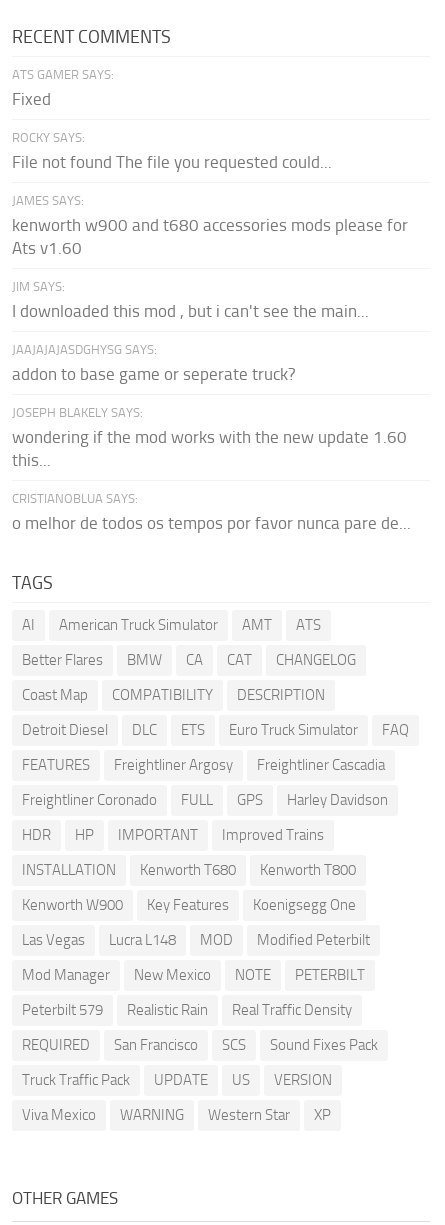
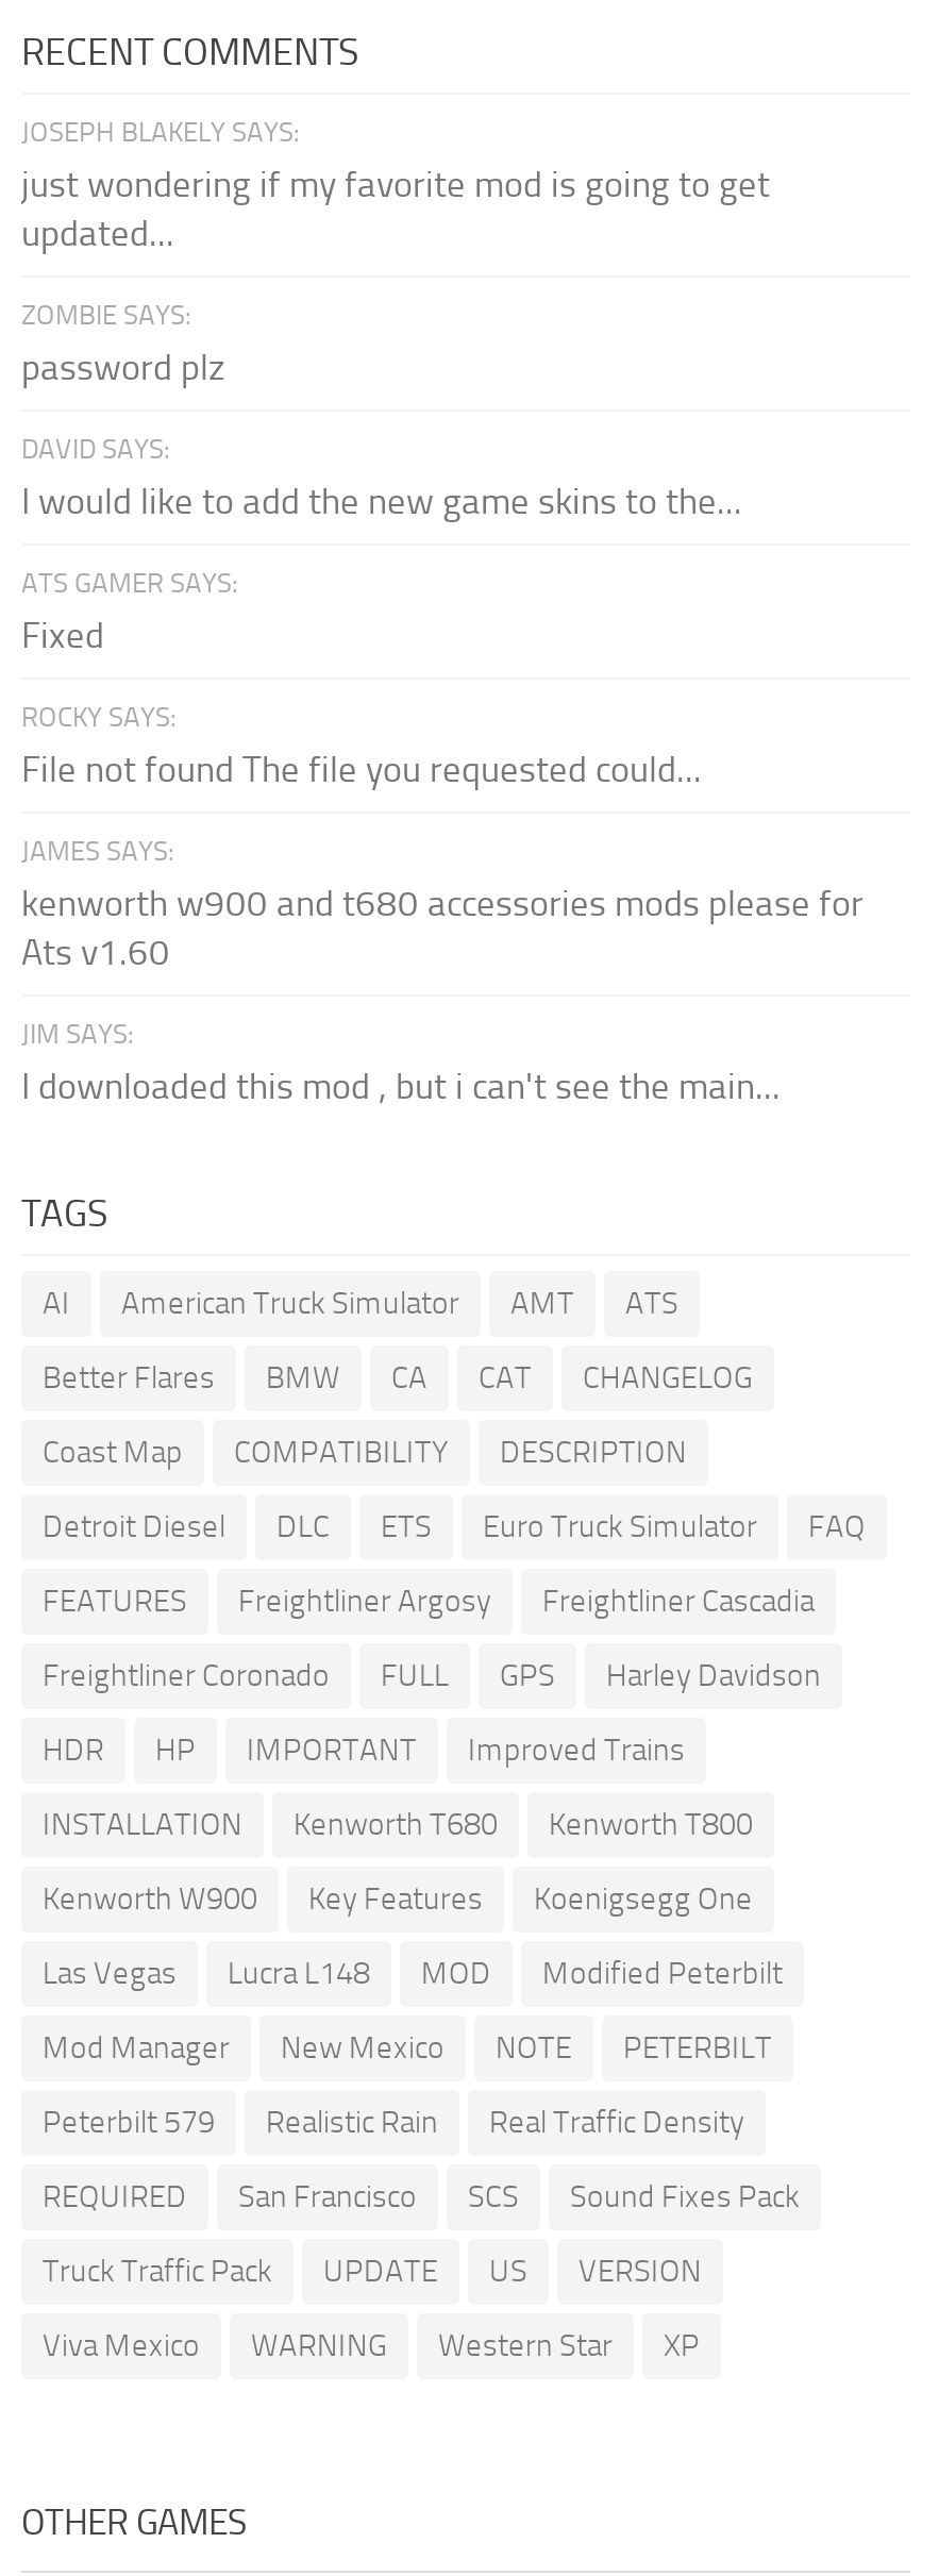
+ just wondering if my favorite mod is going to get
+ updated...
+ ZOMBIE SAYS:
+ password plz
+ DAVID SAYS:
+ I would like to add the new game skins to the...

moved down: ATS GAMER SAYS: | Fixed | ROCKY SAYS: | ... | JIM SAYS: | I downloaded this mod , but i can't see the main...

- JAAJAJAJASDGHYSG SAYS:
- addon to base game or seperate truck?
- wondering if the mod works with the new update 1.60
- this...
- CRISTIANOBLUA SAYS:
- o melhor de todos os tempos por favor nunca pare de...

moved up: JOSEPH BLAKELY SAYS:
